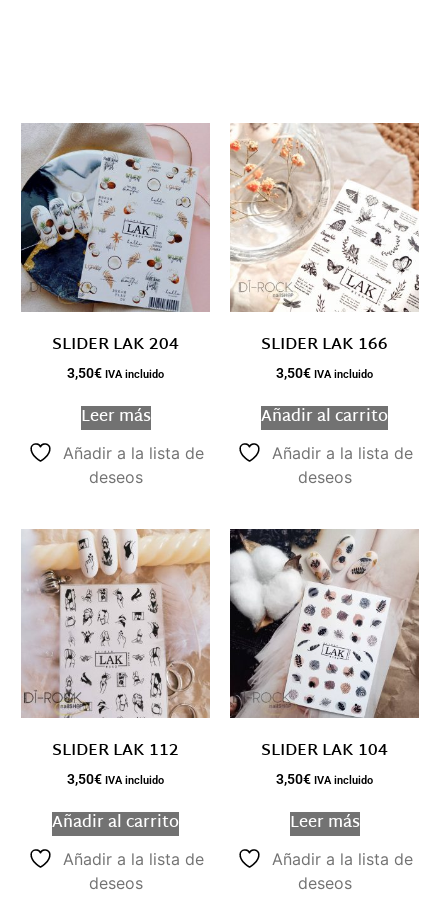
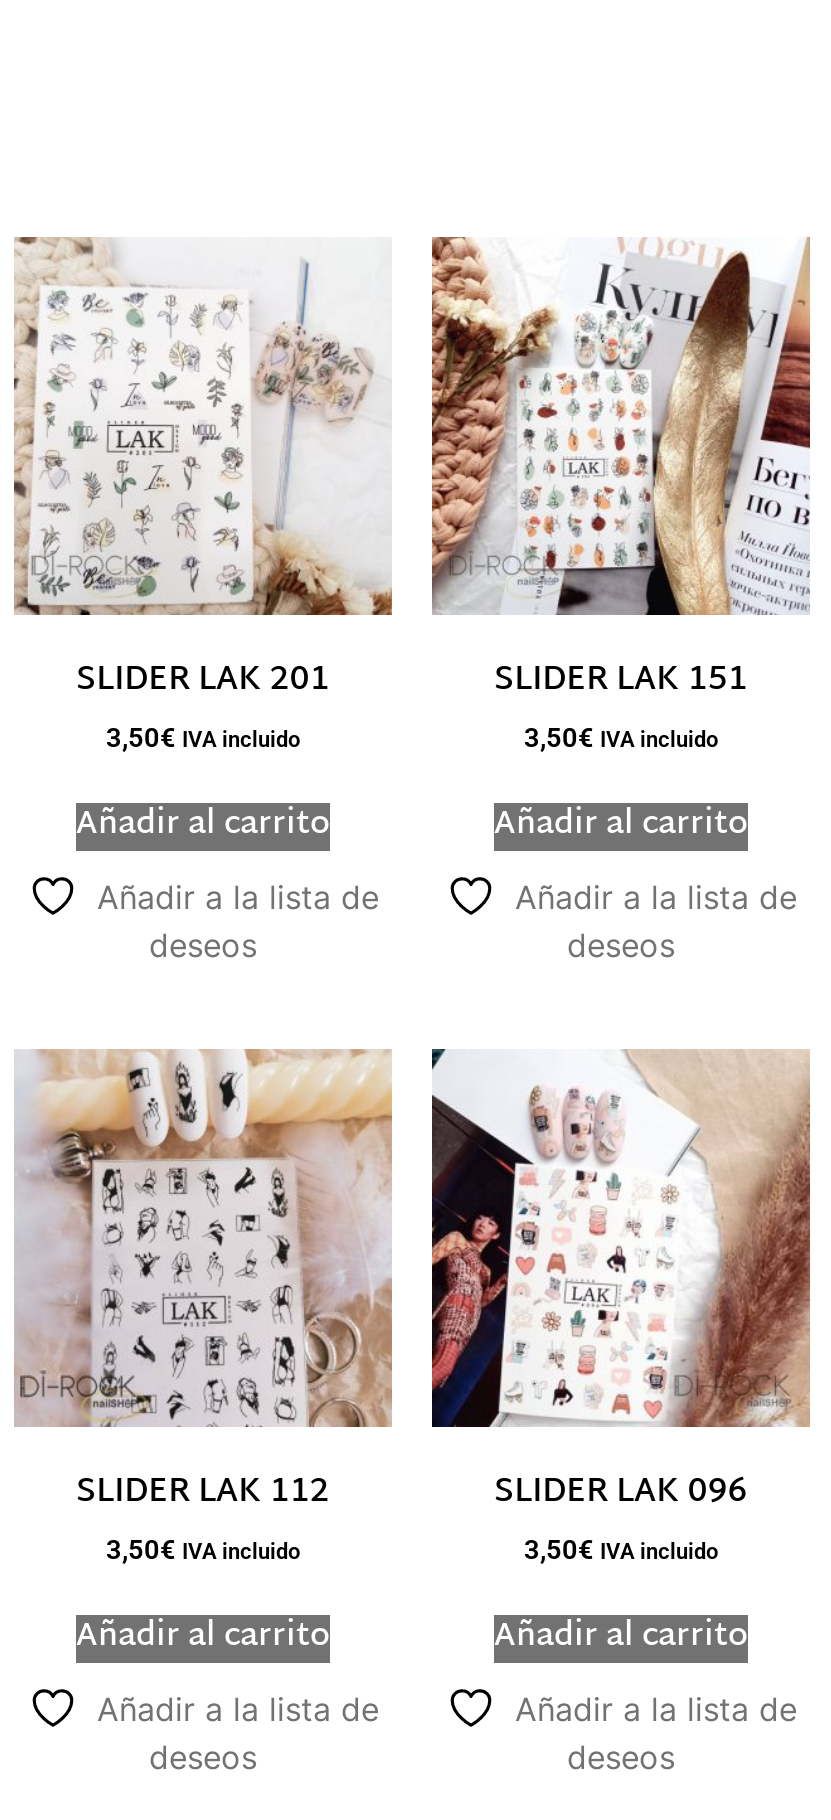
- [image]
- SLIDER LAK 204
+ [image]
+ SLIDER LAK 201

- [image]
- SLIDER LAK 166
+ [image]
+ SLIDER LAK 151

- Leer más
+ Añadir al carrito

- [image]
- SLIDER LAK 104
+ [image]
+ SLIDER LAK 096

- Leer más
+ Añadir al carrito
